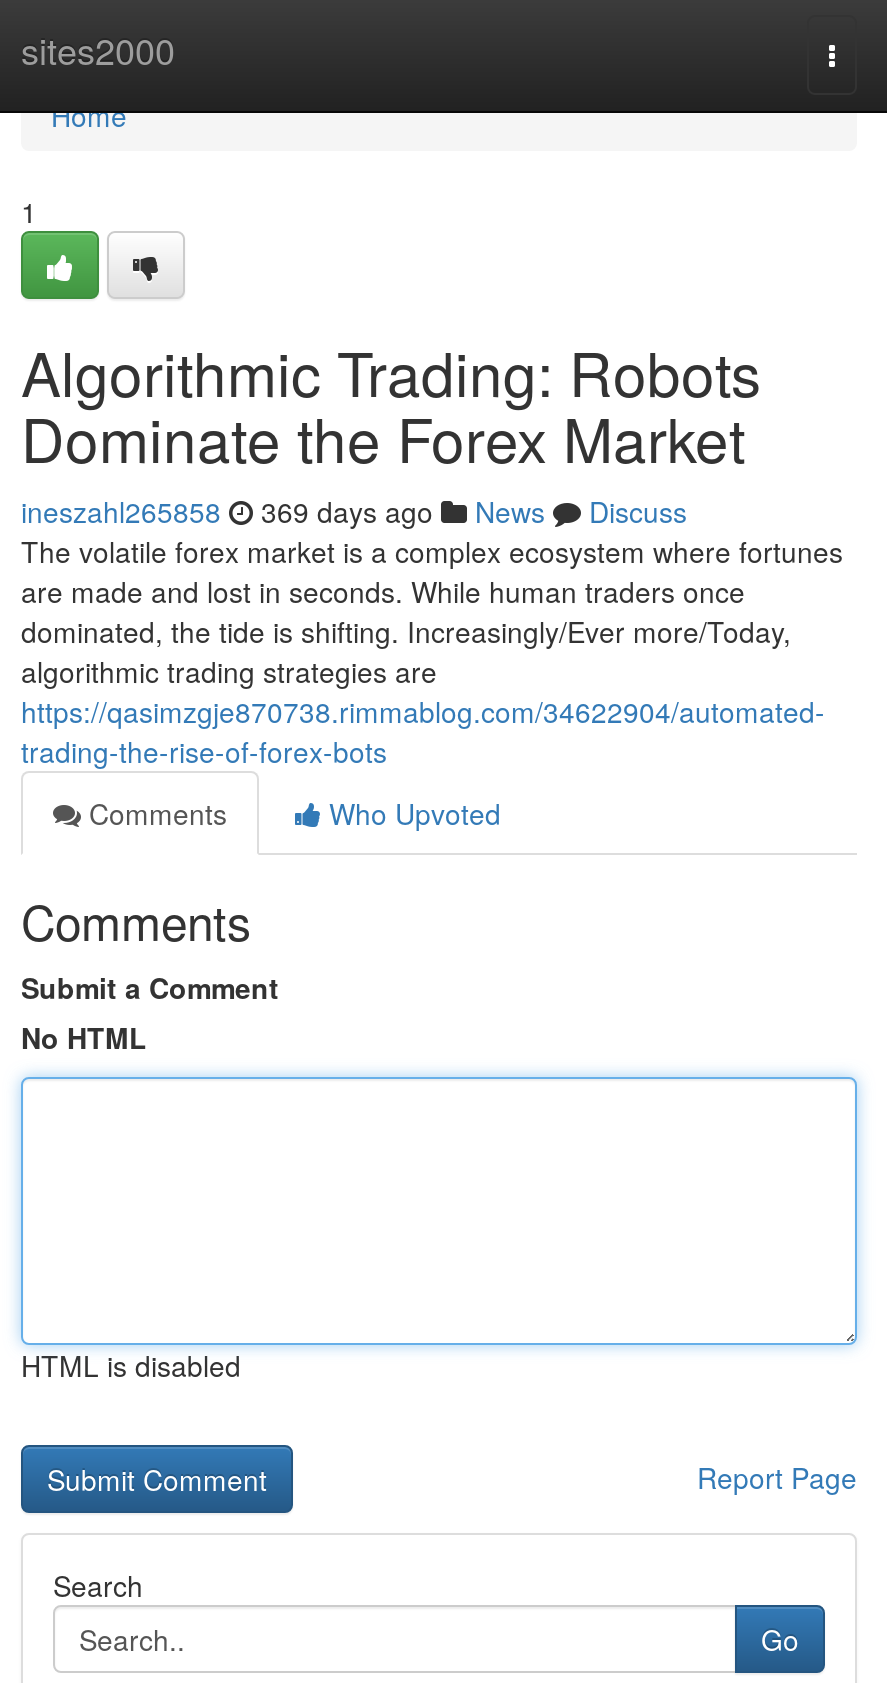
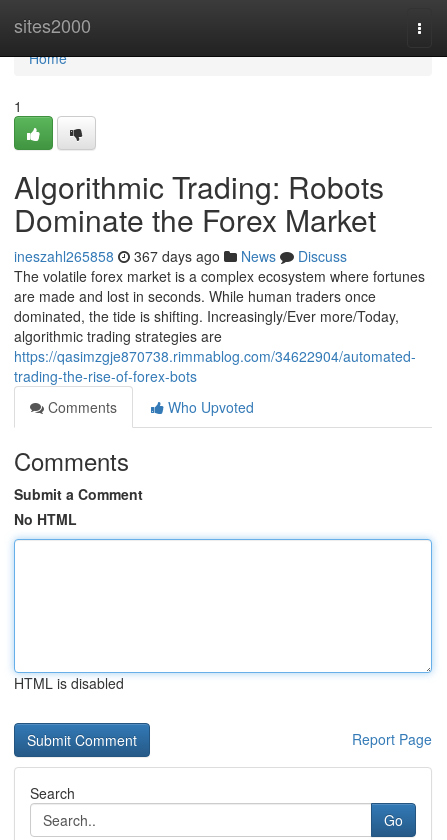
- ineszahl265858 369 days ago News Discuss
+ ineszahl265858 367 days ago News Discuss
